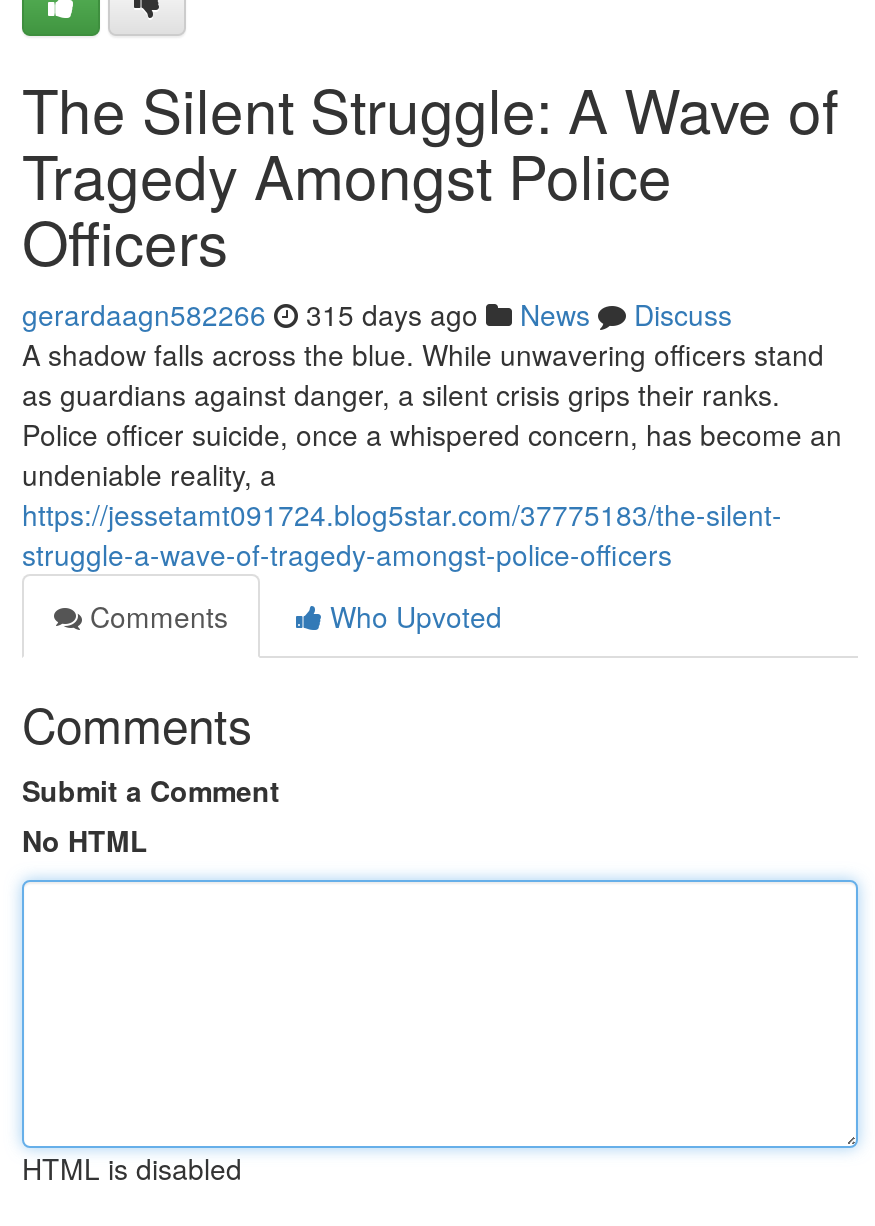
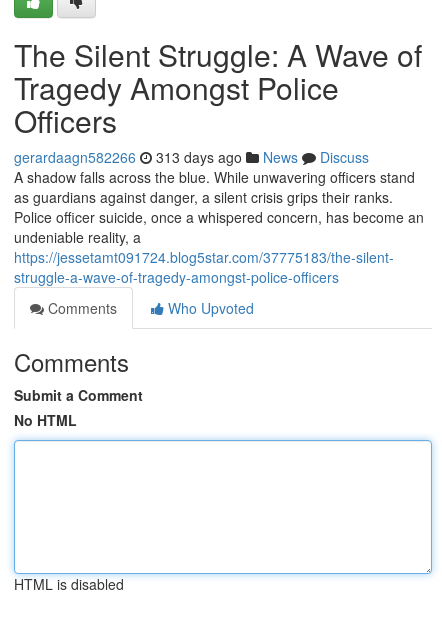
- gerardaagn582266 315 days ago News Discuss
+ gerardaagn582266 313 days ago News Discuss
